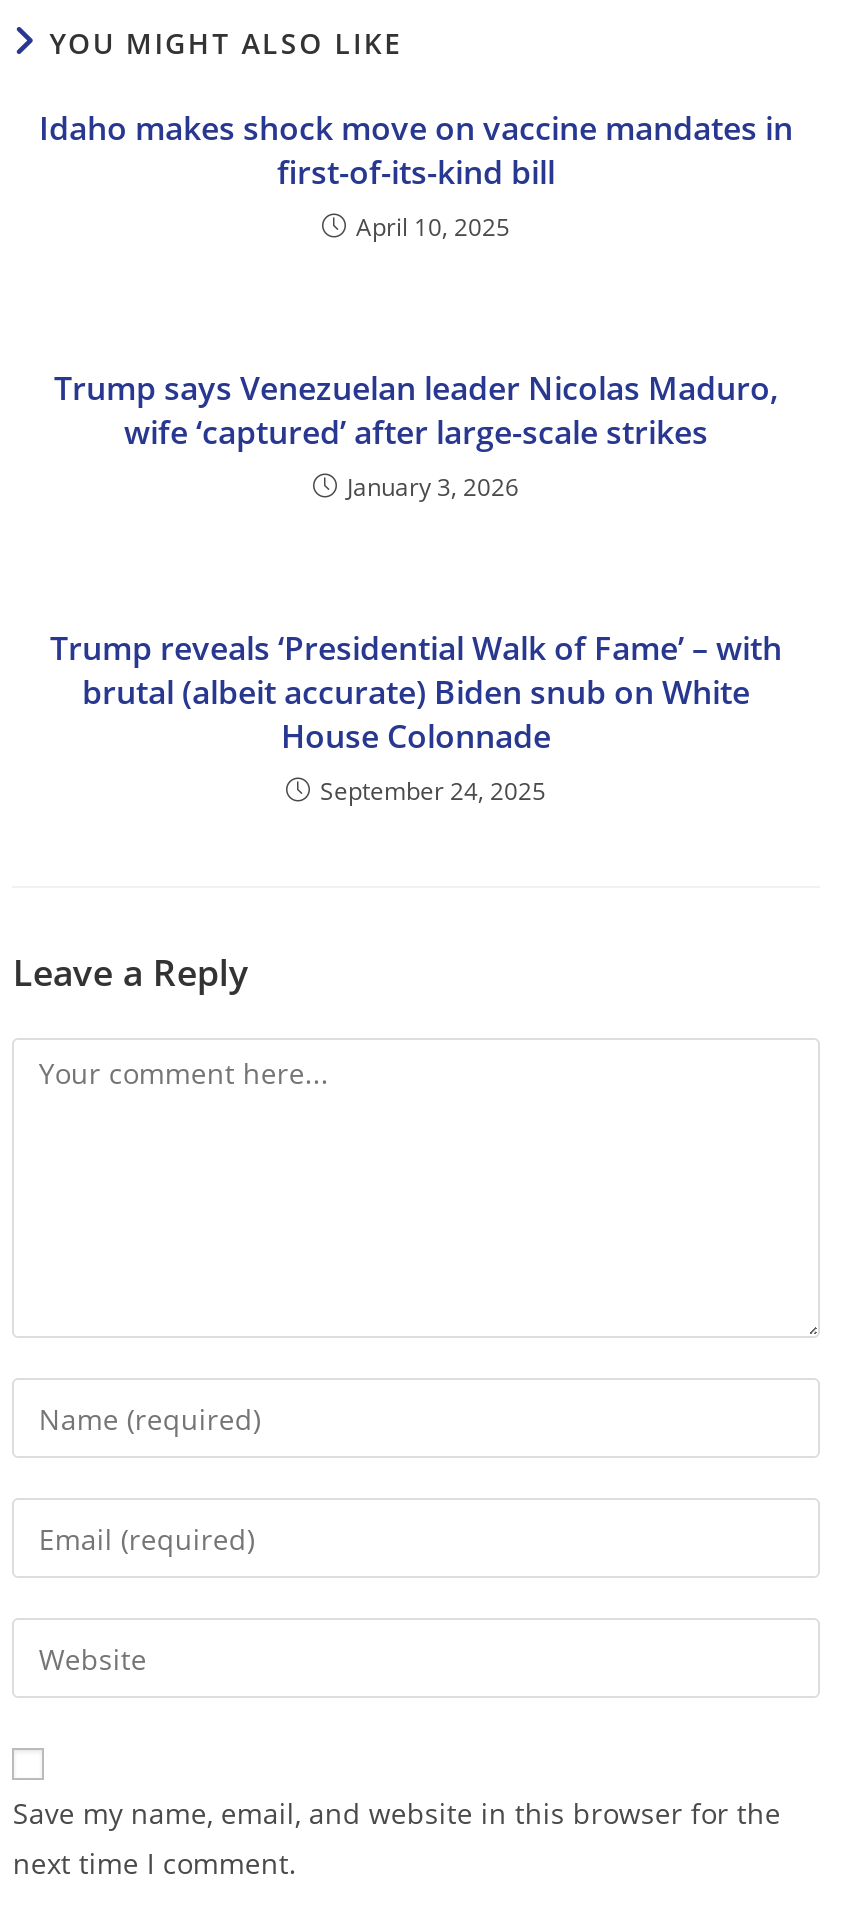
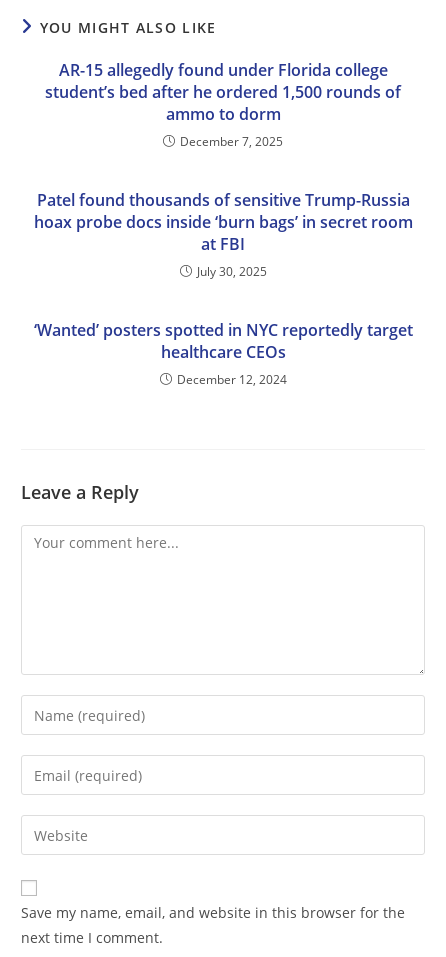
- Idaho makes shock move on vaccine mandates in
- first-of-its-kind bill
- April 10, 2025
+ AR-15 allegedly found under Florida college
+ student’s bed after he ordered 1,500 rounds of
+ ammo to dorm
+ December 7, 2025

- Trump says Venezuelan leader Nicolas Maduro,
- wife ‘captured’ after large-scale strikes
- January 3, 2026
+ Patel found thousands of sensitive Trump-Russia
+ hoax probe docs inside ‘burn bags’ in secret room
+ at FBI
+ July 30, 2025

- Trump reveals ‘Presidential Walk of Fame’ – with
- brutal (albeit accurate) Biden snub on White
- House Colonnade
- September 24, 2025
+ ‘Wanted’ posters spotted in NYC reportedly target
+ healthcare CEOs
+ December 12, 2024
